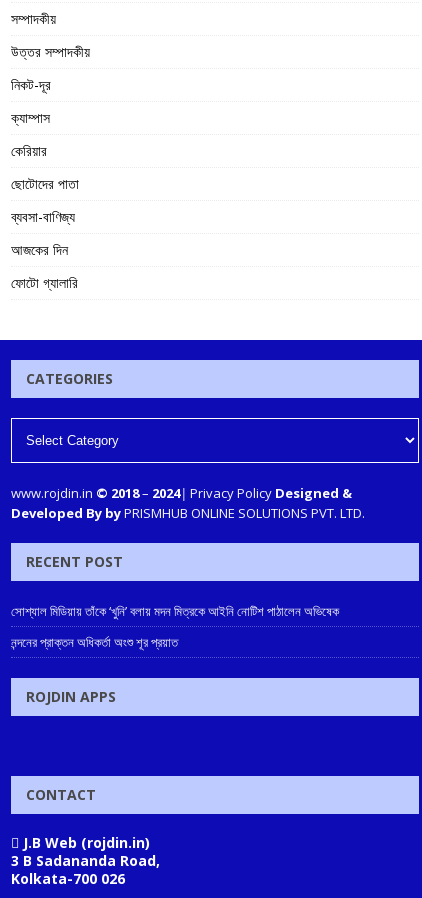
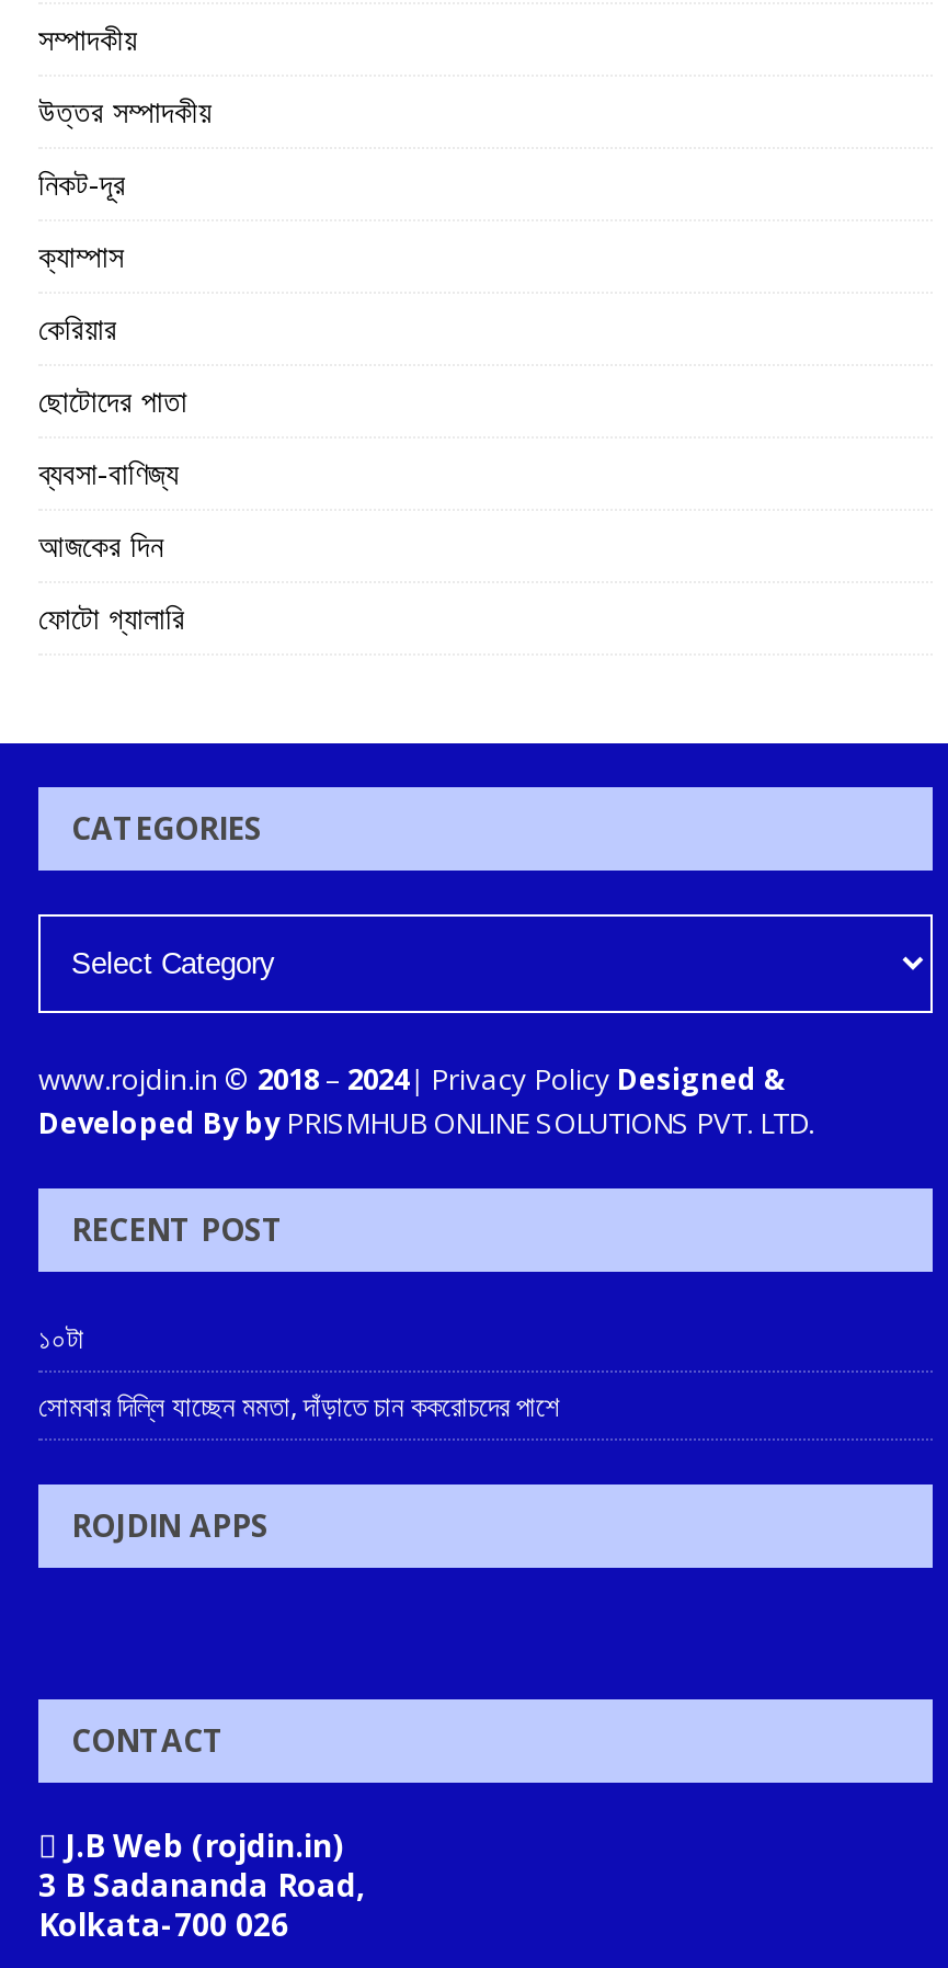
- সোশ্যাল মিডিয়ায় তাঁকে ‘খুনি’ বলায় মদন মিত্রকে আইনি নোটিশ পাঠালেন অভিষেক
+ ১০টা

- নন্দনের প্রাক্তন অধিকর্তা অংশু শূর প্রয়াত
+ সোমবার দিল্লি যাচ্ছেন মমতা, দাঁড়াতে চান ককরোচদের পাশে
